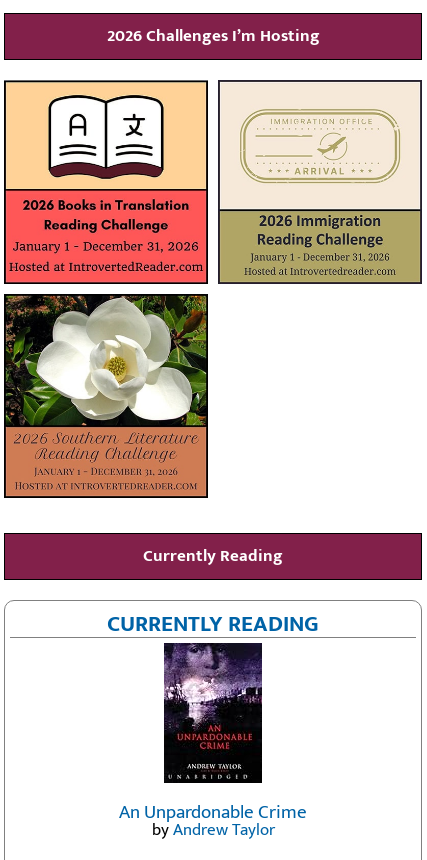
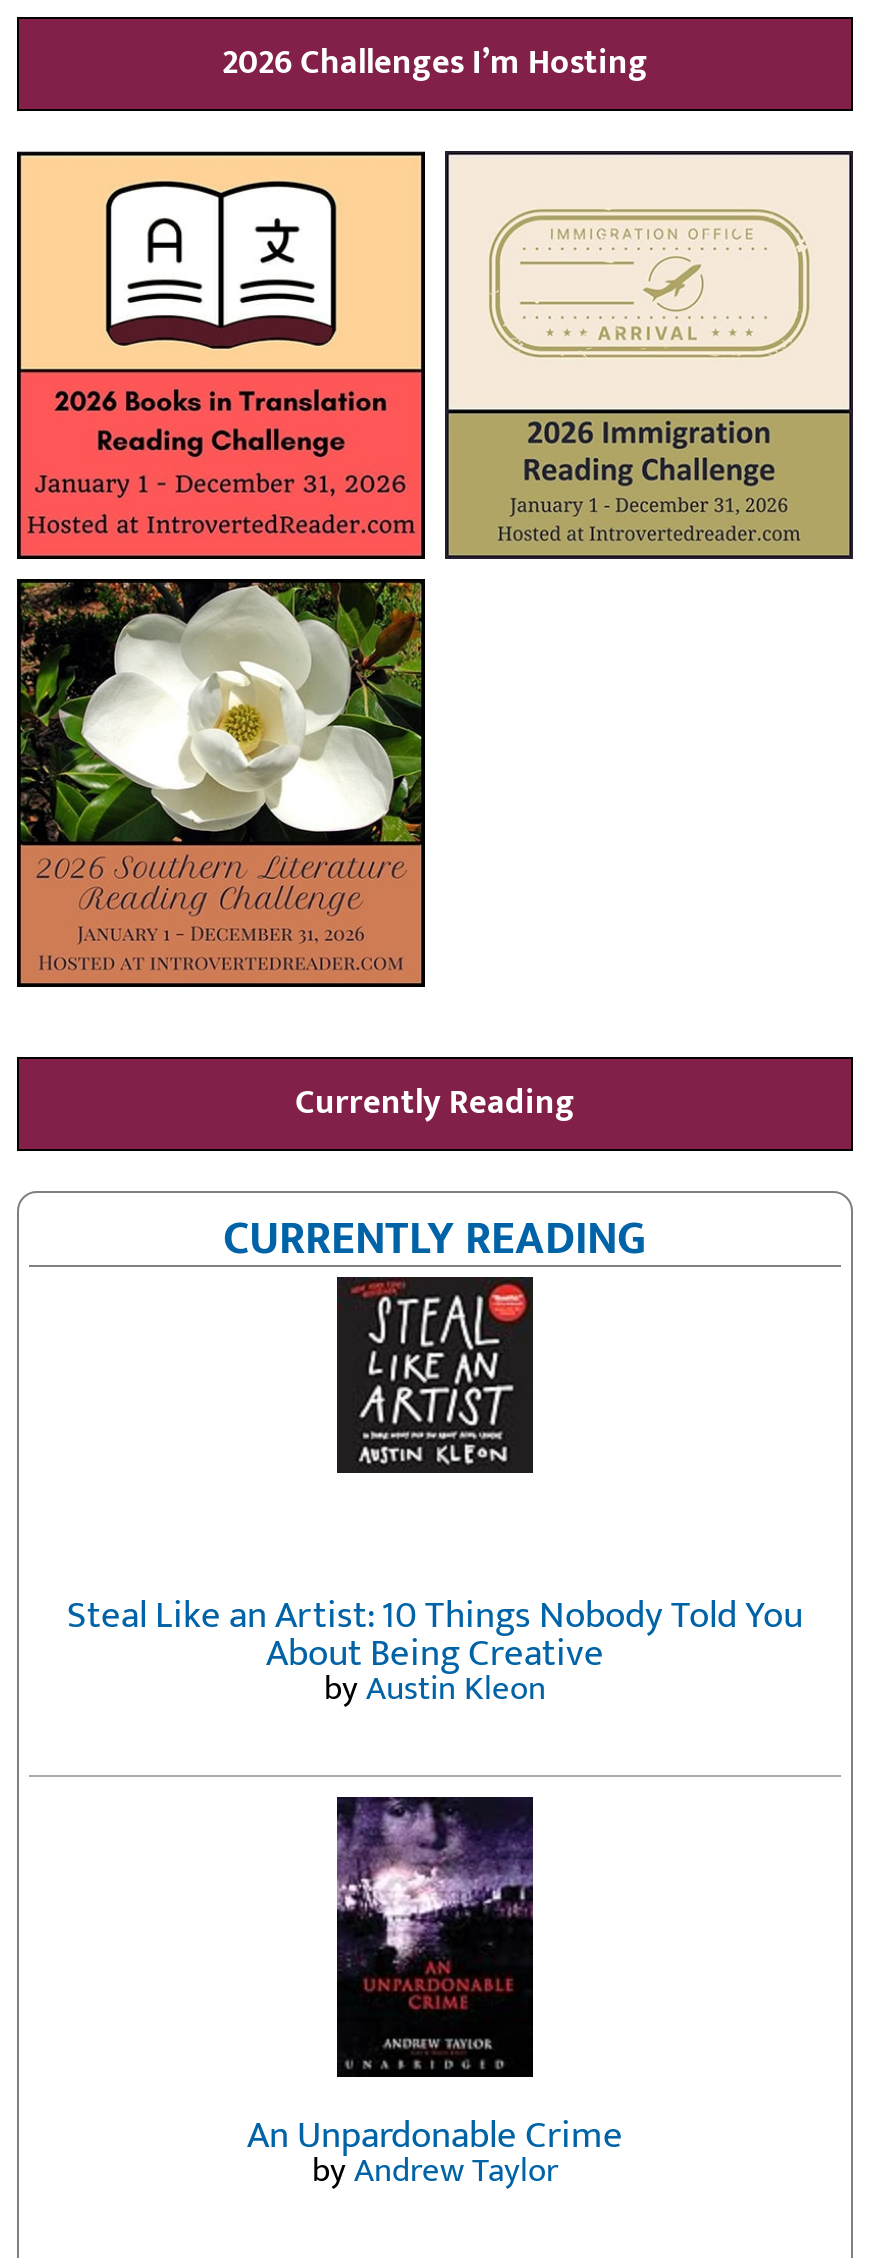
+ [image]
+ Steal Like an Artist: 10 Things Nobody Told You
+ About Being Creative
+ byAustin Kleon
